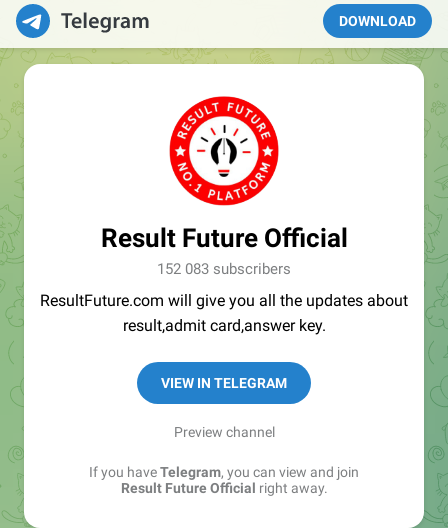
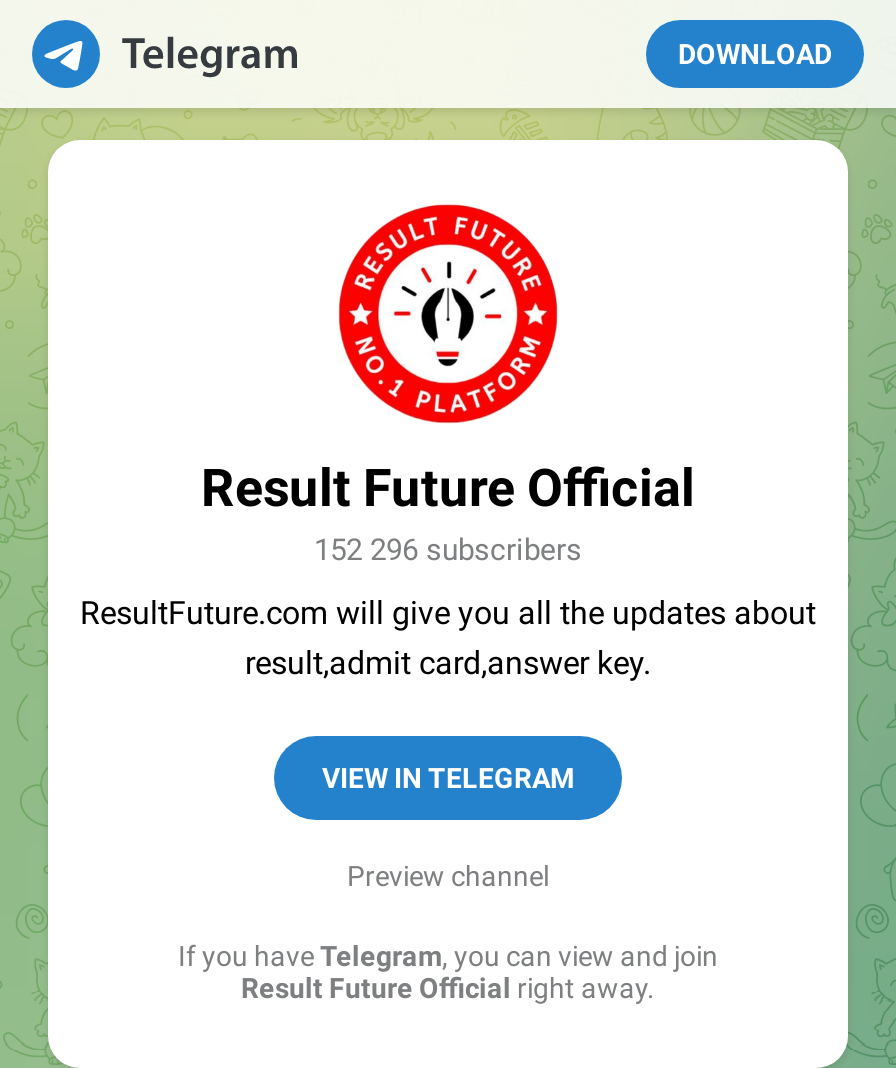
- 152 083 subscribers
+ 152 296 subscribers
